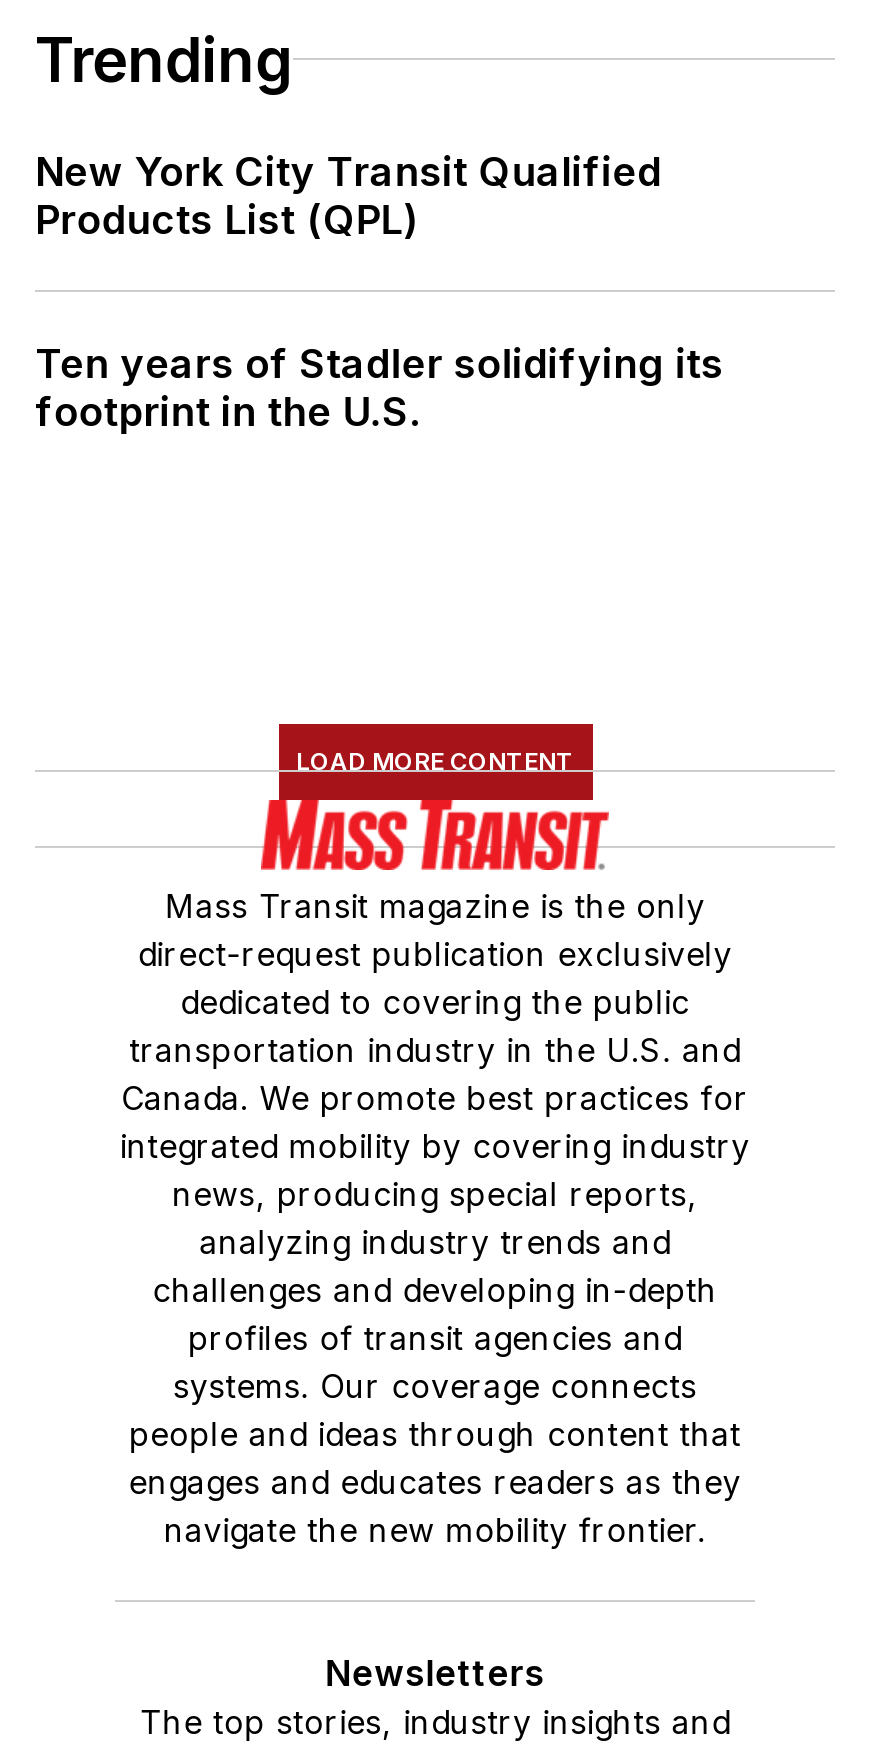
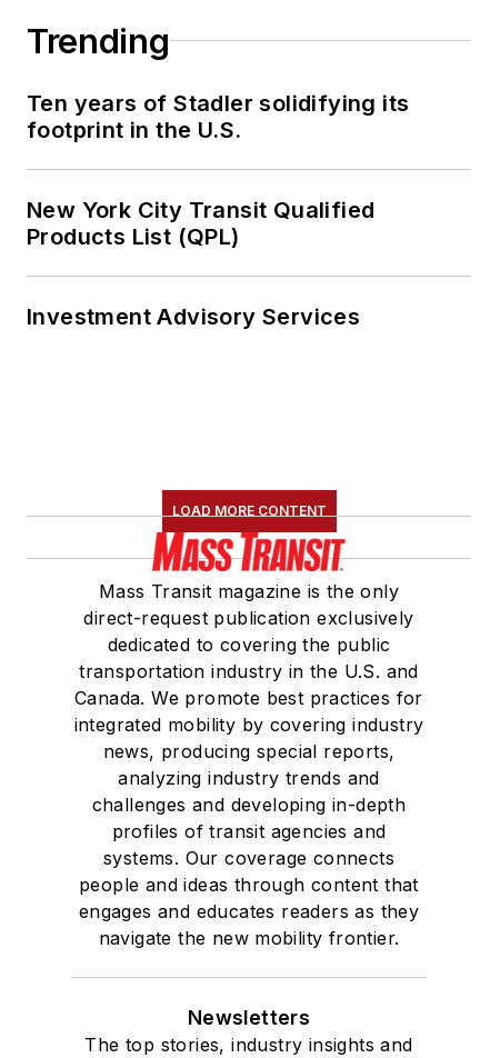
moved down: New York City Transit Qualified | Products List (QPL)

moved up: Ten years of Stadler solidifying its | footprint in the U.S.

+ Investment Advisory Services
